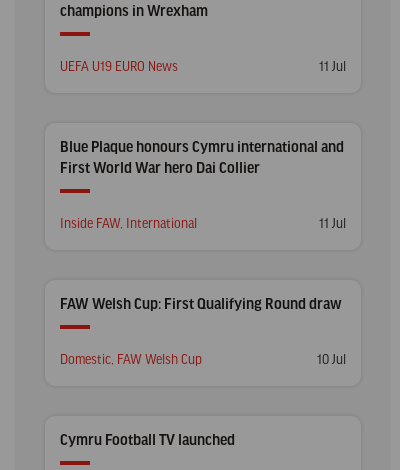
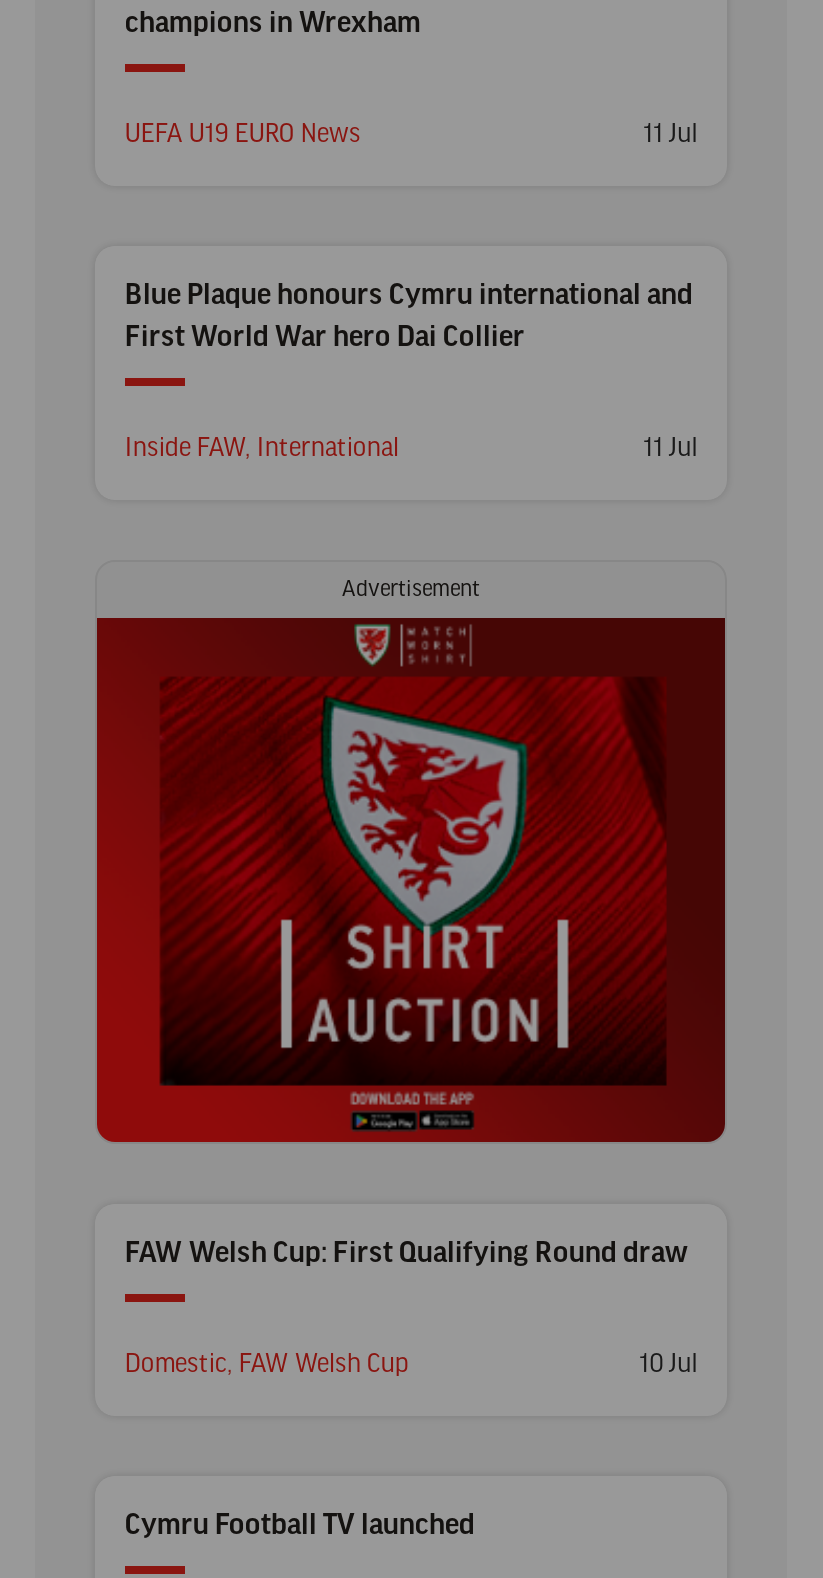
+ [image]

+ Advertisement
